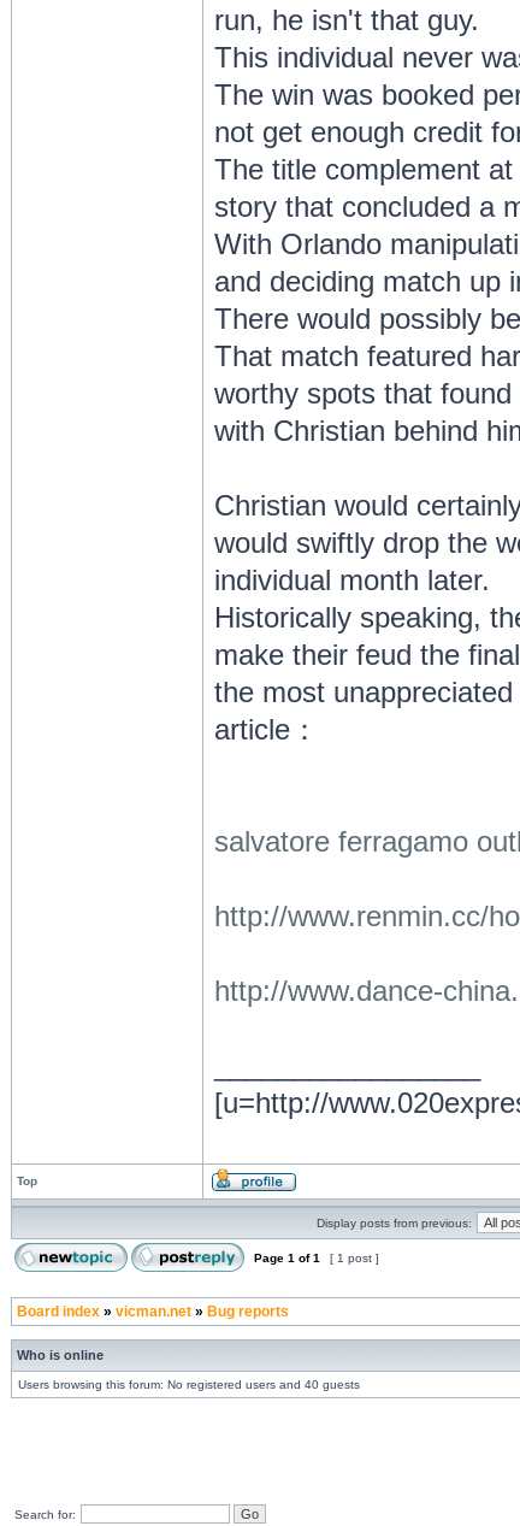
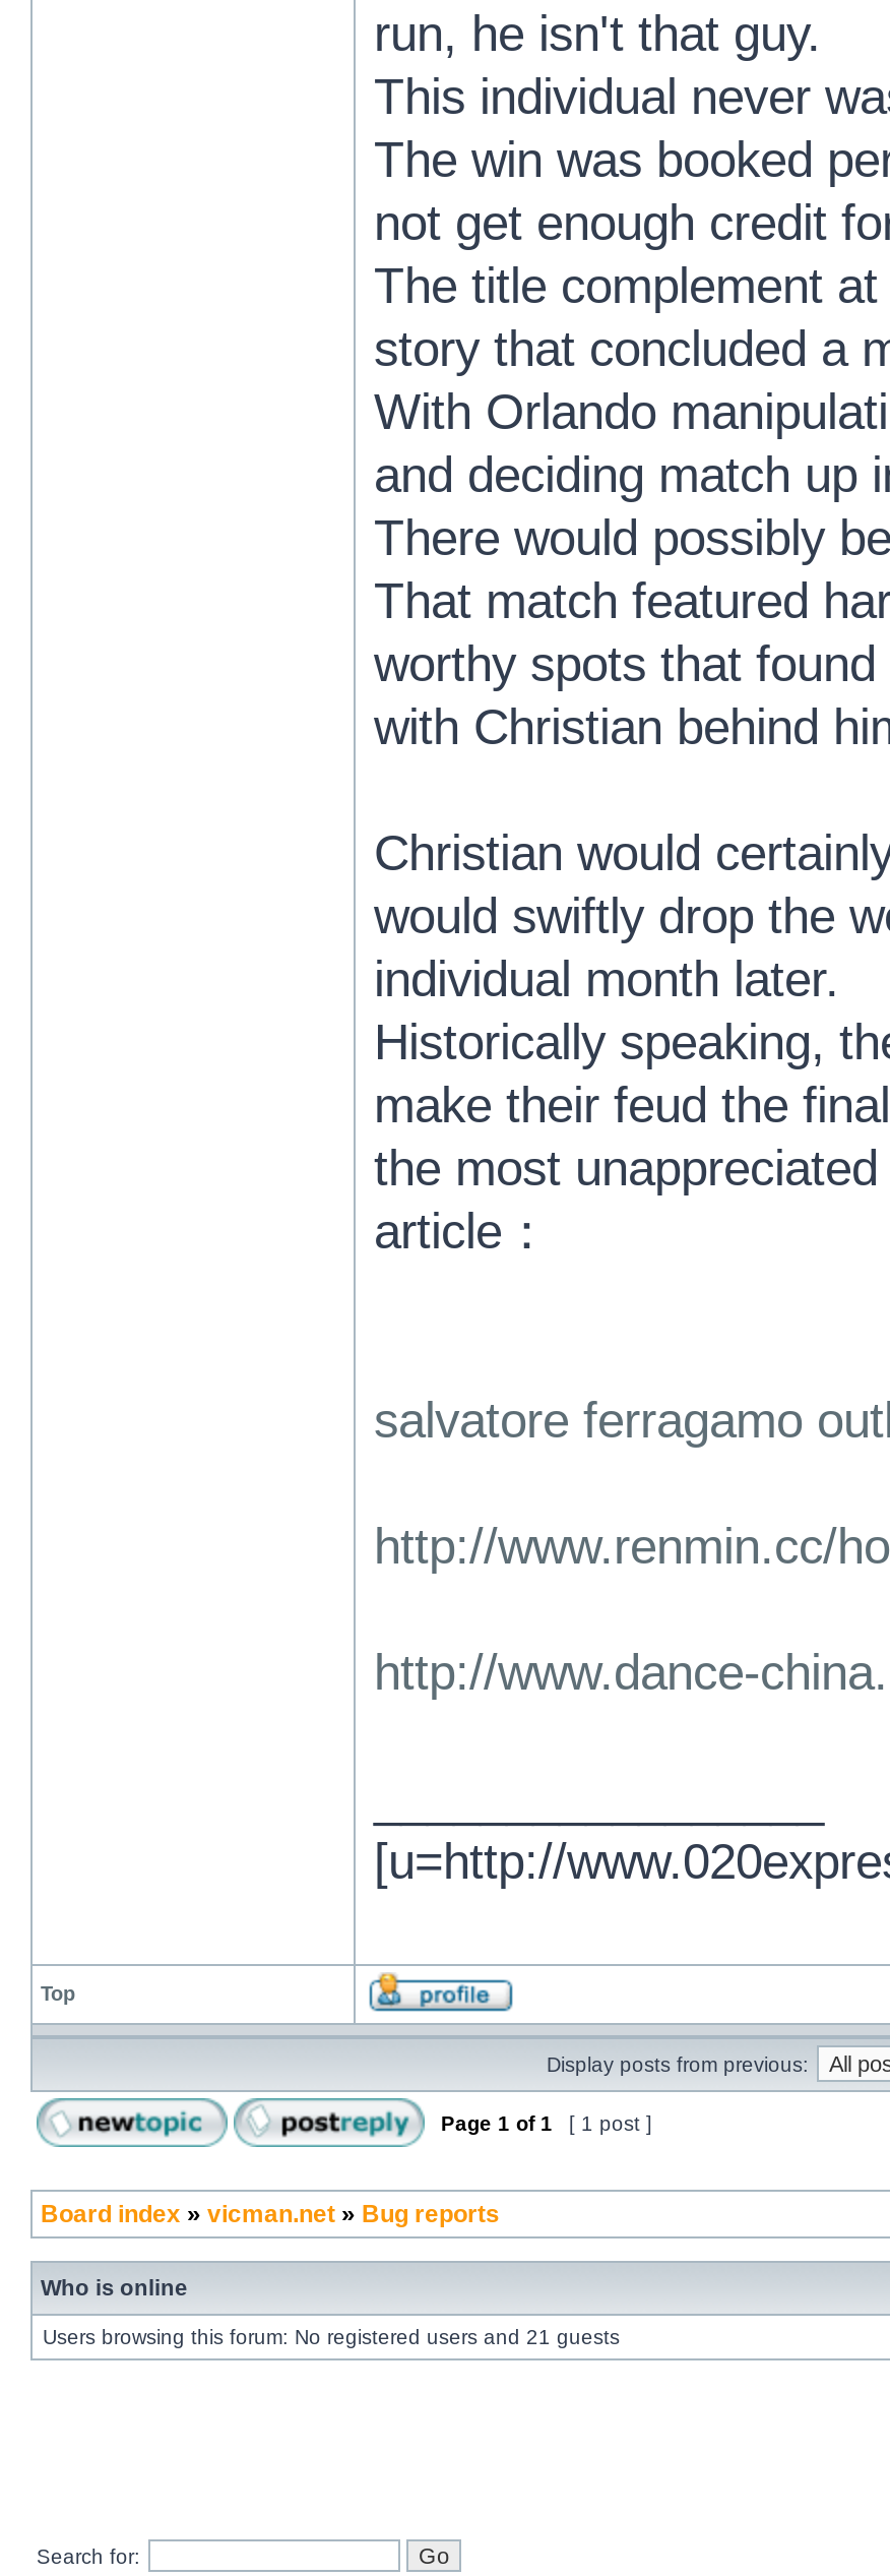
- Users browsing this forum: No registered users and 40 guests
+ Users browsing this forum: No registered users and 21 guests
